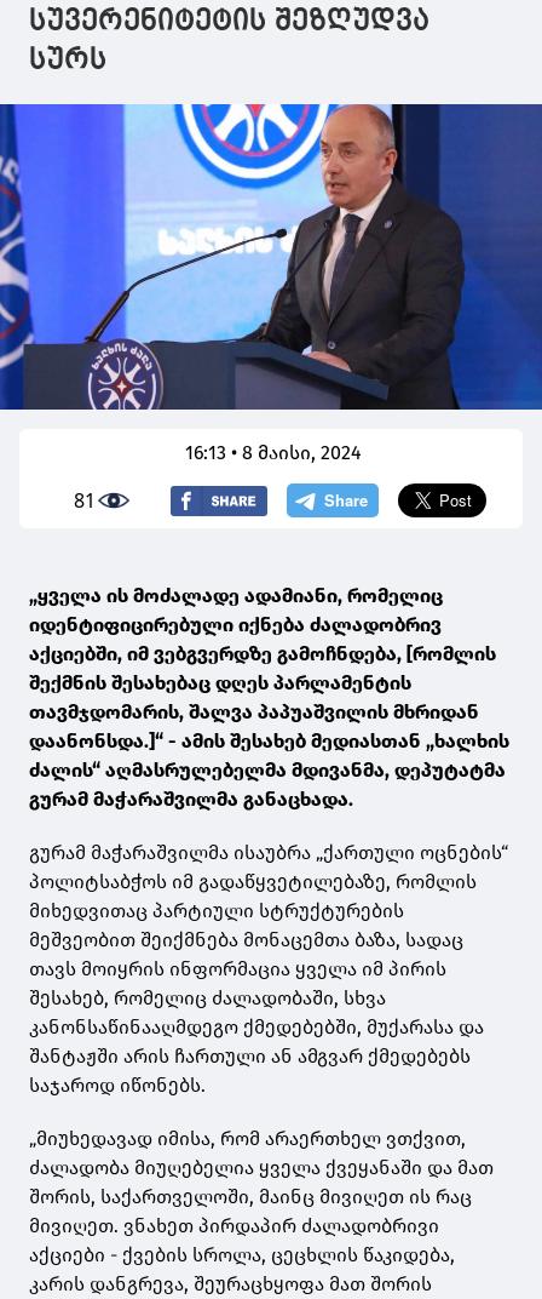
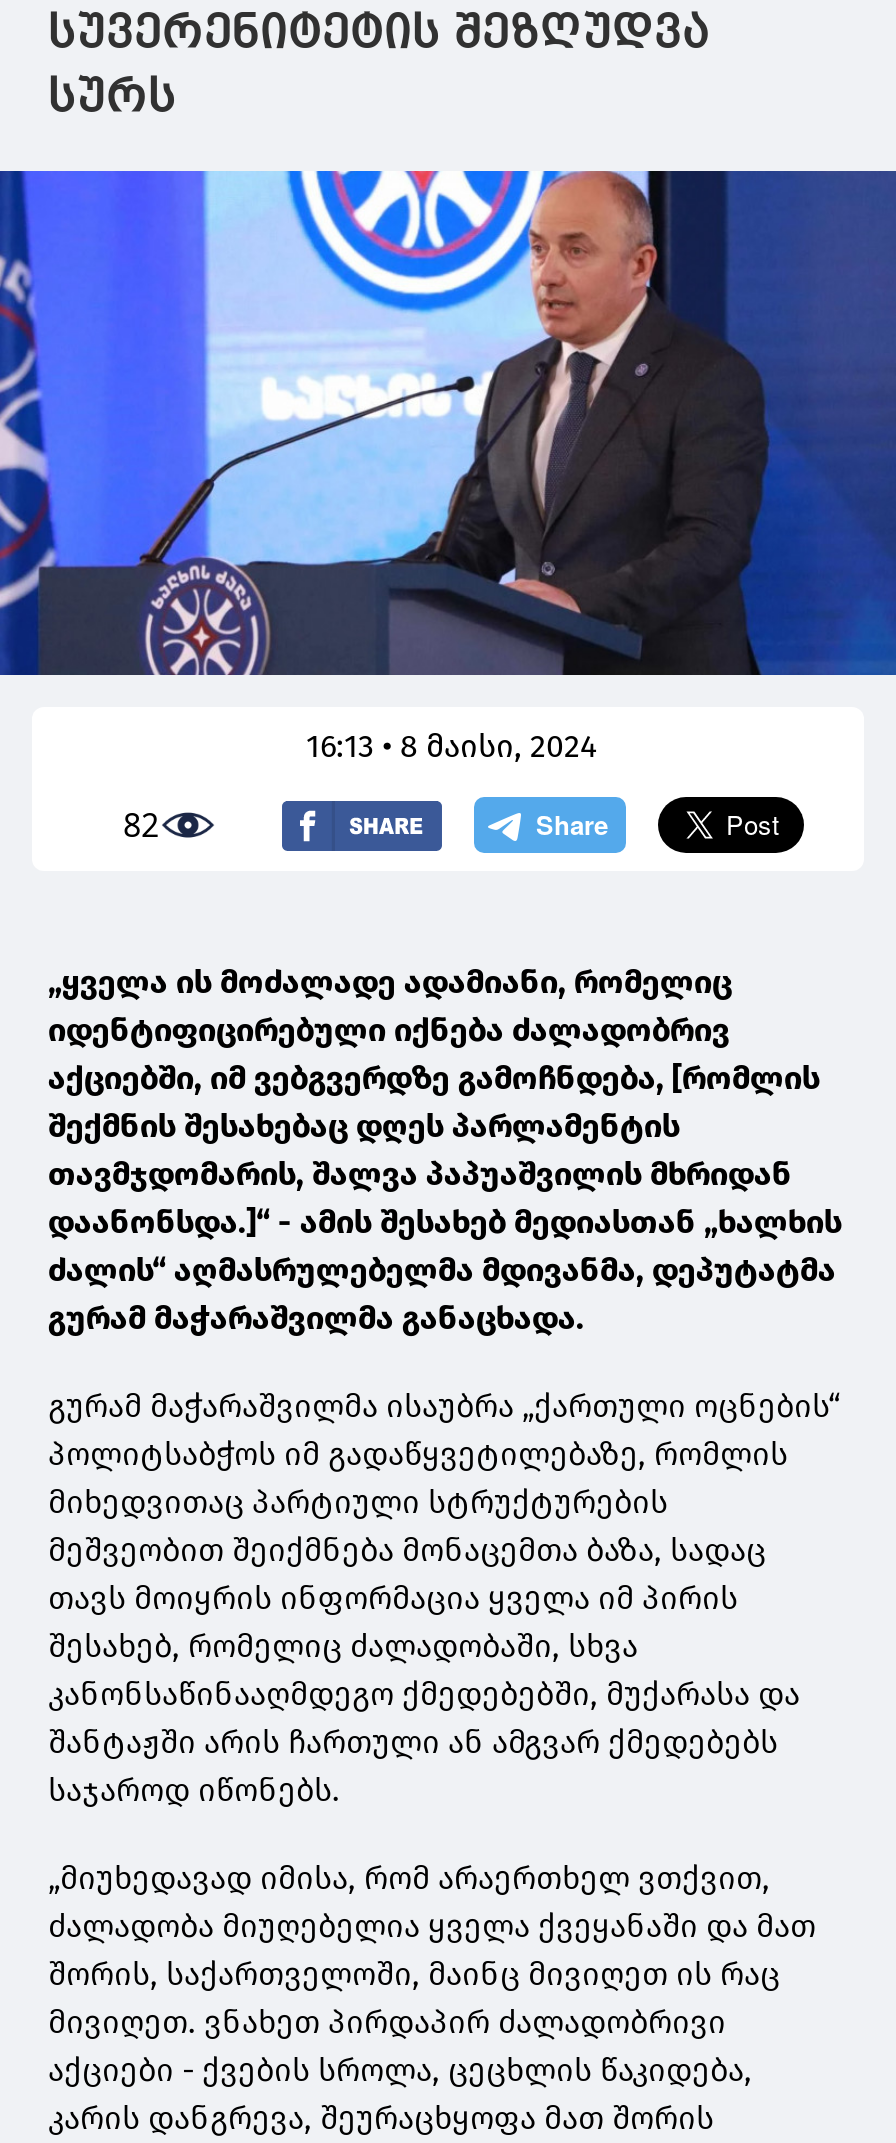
- 81
+ 82
